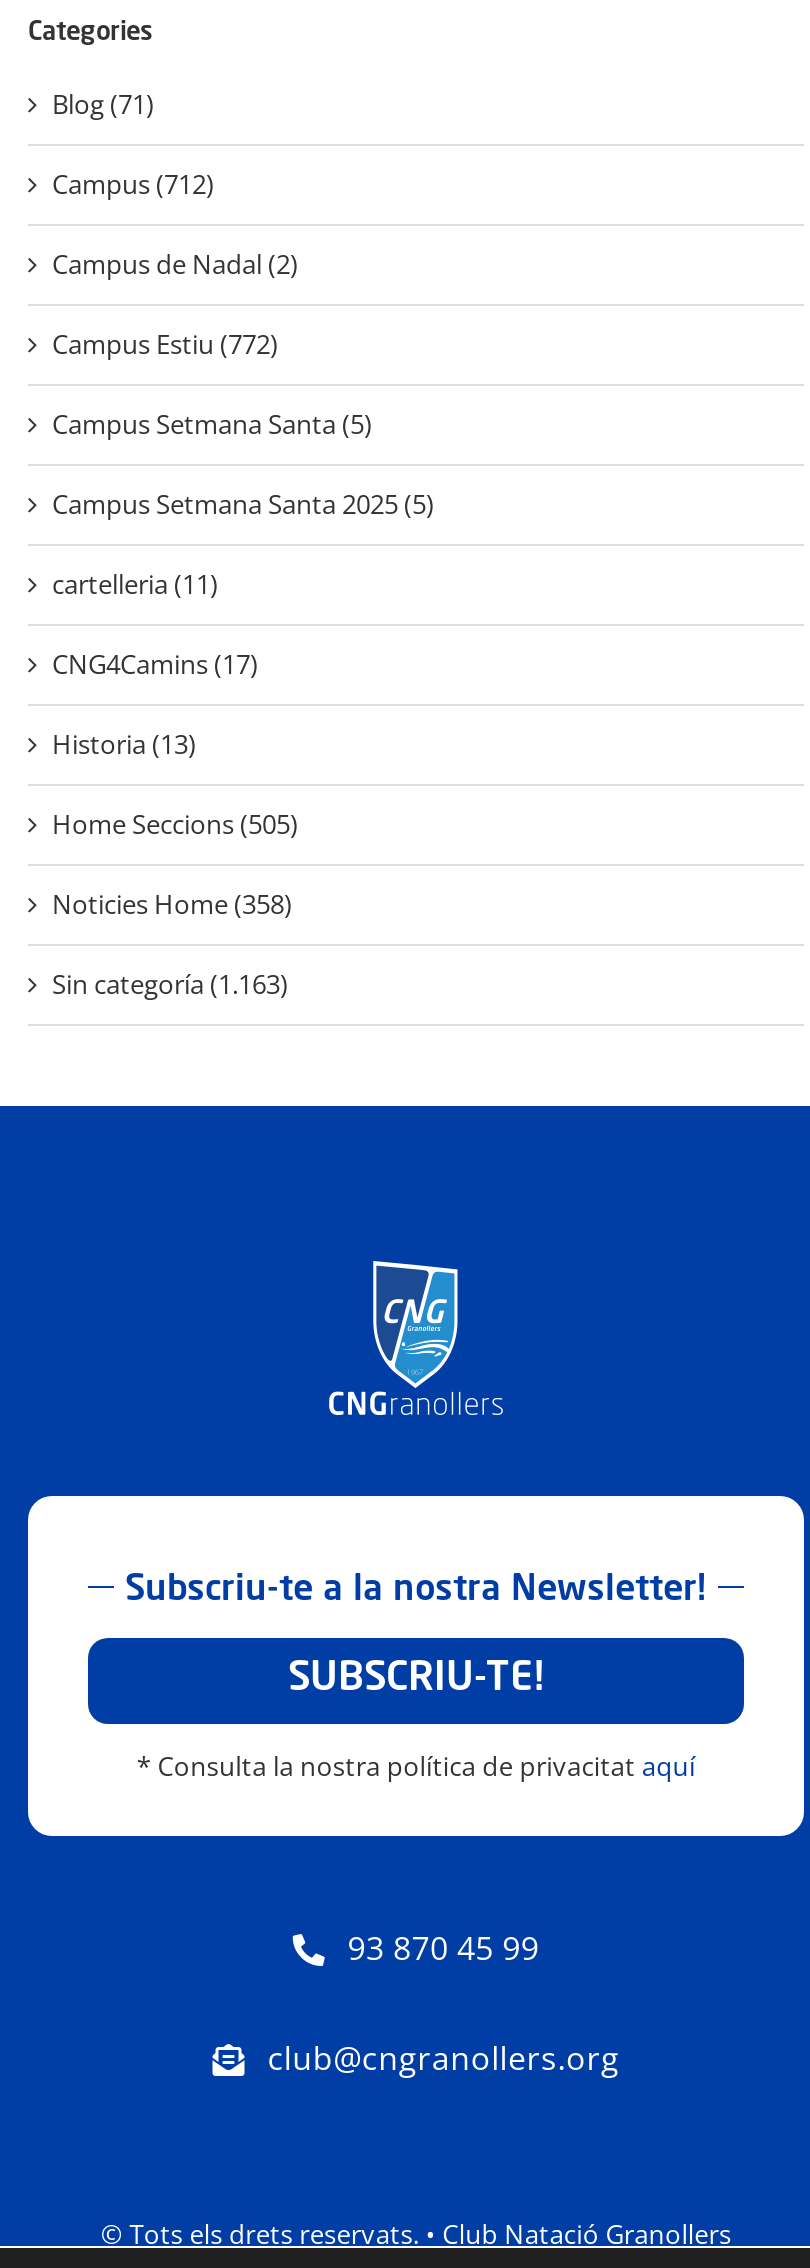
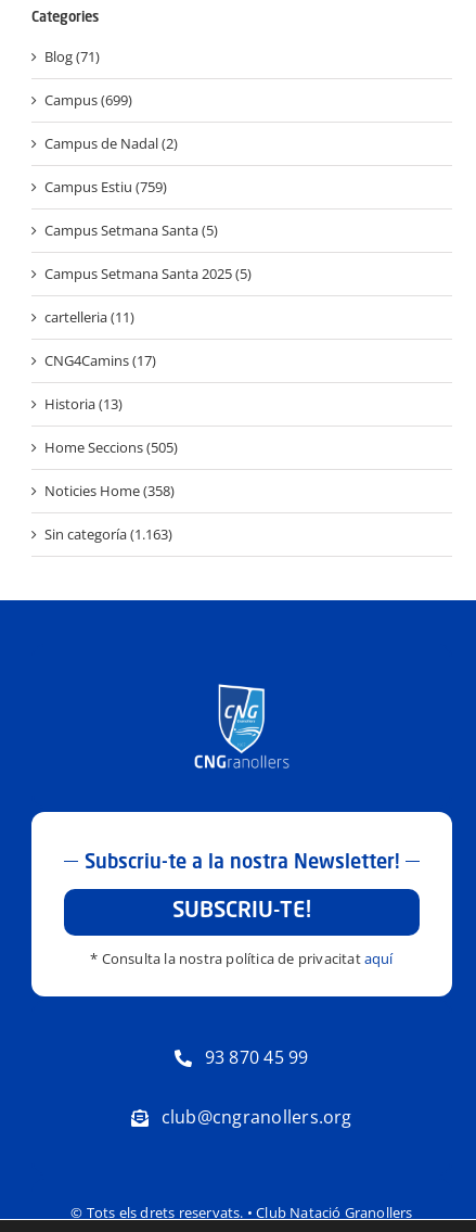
- Campus (712)
+ Campus (699)

- Campus Estiu (772)
+ Campus Estiu (759)
